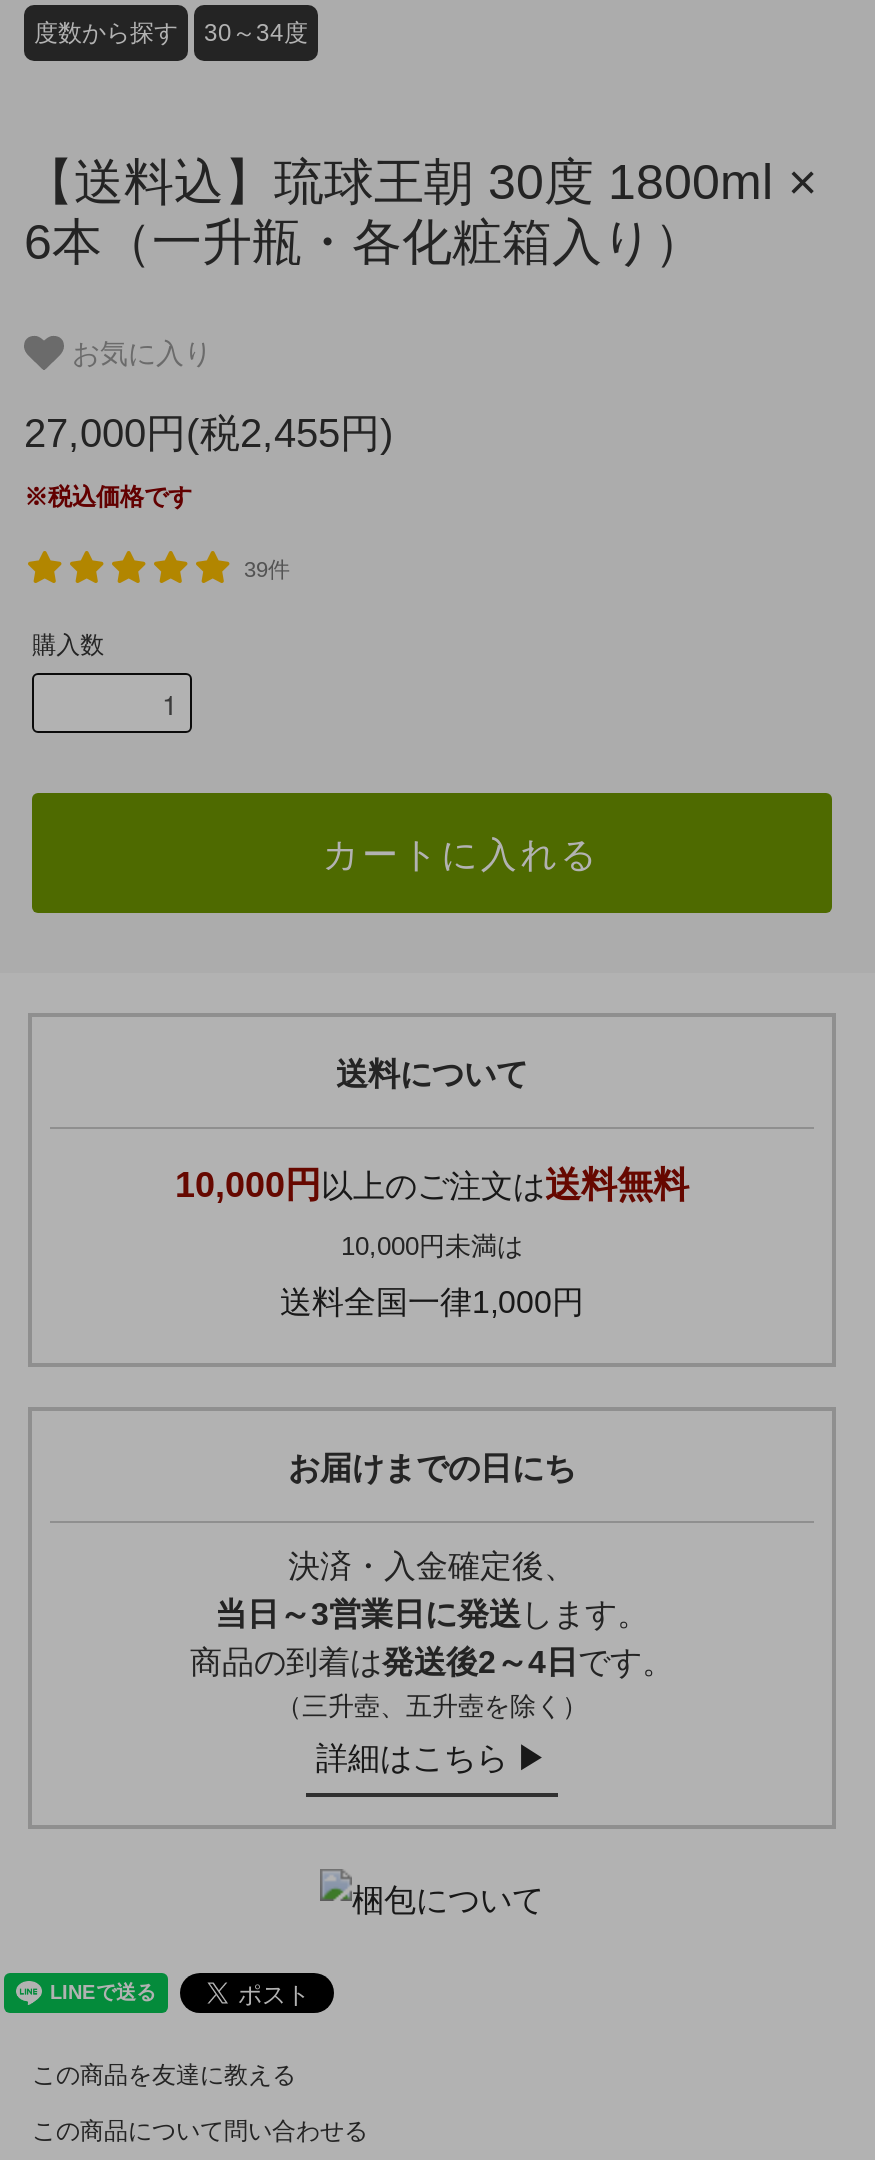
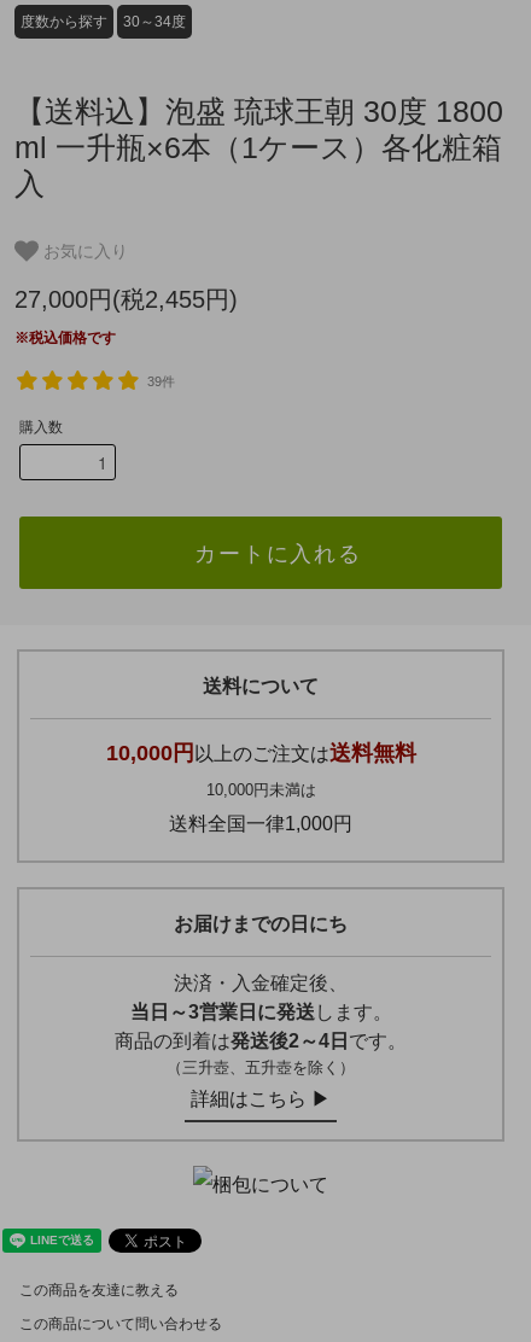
- 【送料込】琉球王朝 30度 1800ml ×
- 6本（一升瓶・各化粧箱入り）
+ 【送料込】泡盛 琉球王朝 30度 1800
+ ml 一升瓶×6本（1ケース）各化粧箱
+ 入
